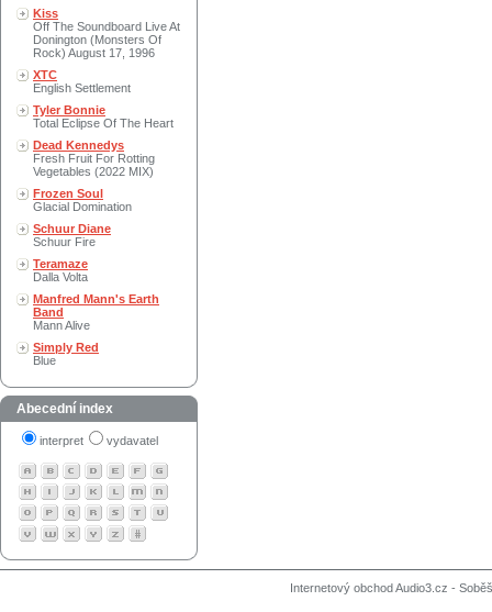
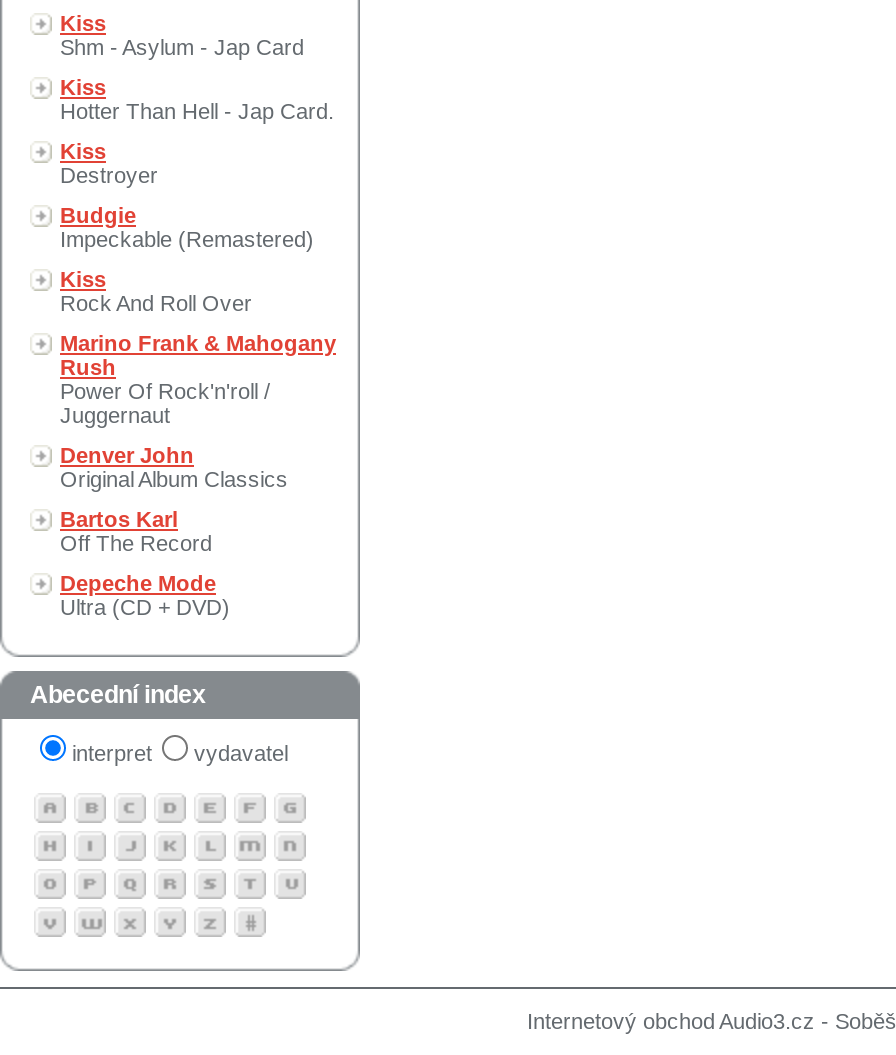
- Off The Soundboard Live At
- Donington (Monsters Of
- Rock) August 17, 1996
+ Shm - Asylum - Jap Card

- XTC
- English Settlement
+ Kiss
+ Hotter Than Hell - Jap Card.

- Tyler Bonnie
- Total Eclipse Of The Heart
+ Kiss
+ Destroyer

- Dead Kennedys
- Fresh Fruit For Rotting
- Vegetables (2022 MIX)
+ Budgie
+ Impeckable (Remastered)

- Frozen Soul
- Glacial Domination
+ Kiss
+ Rock And Roll Over

- Schuur Diane
- Schuur Fire
+ Marino Frank & Mahogany
+ Rush
+ Power Of Rock'n'roll /
+ Juggernaut

- Teramaze
- Dalla Volta
+ Denver John
+ Original Album Classics

- Manfred Mann's Earth
- Band
- Mann Alive
+ Bartos Karl
+ Off The Record

- Simply Red
- Blue
+ Depeche Mode
+ Ultra (CD + DVD)
